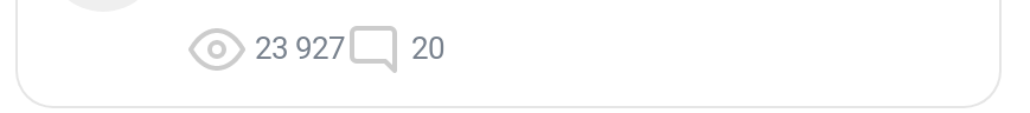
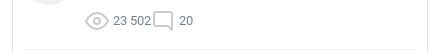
- 23 927 20
+ 23 502 20
